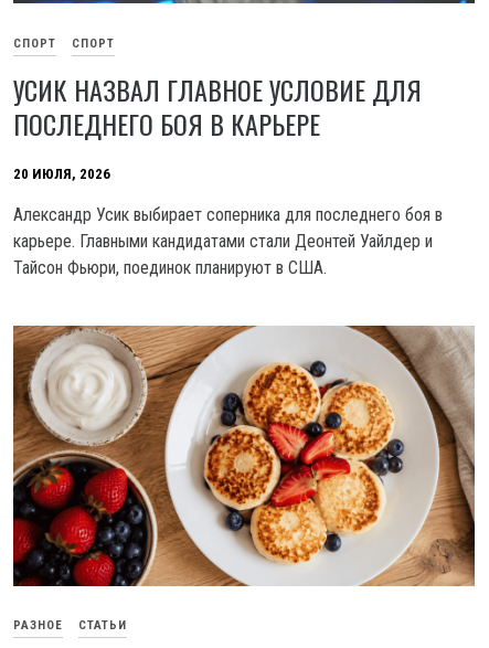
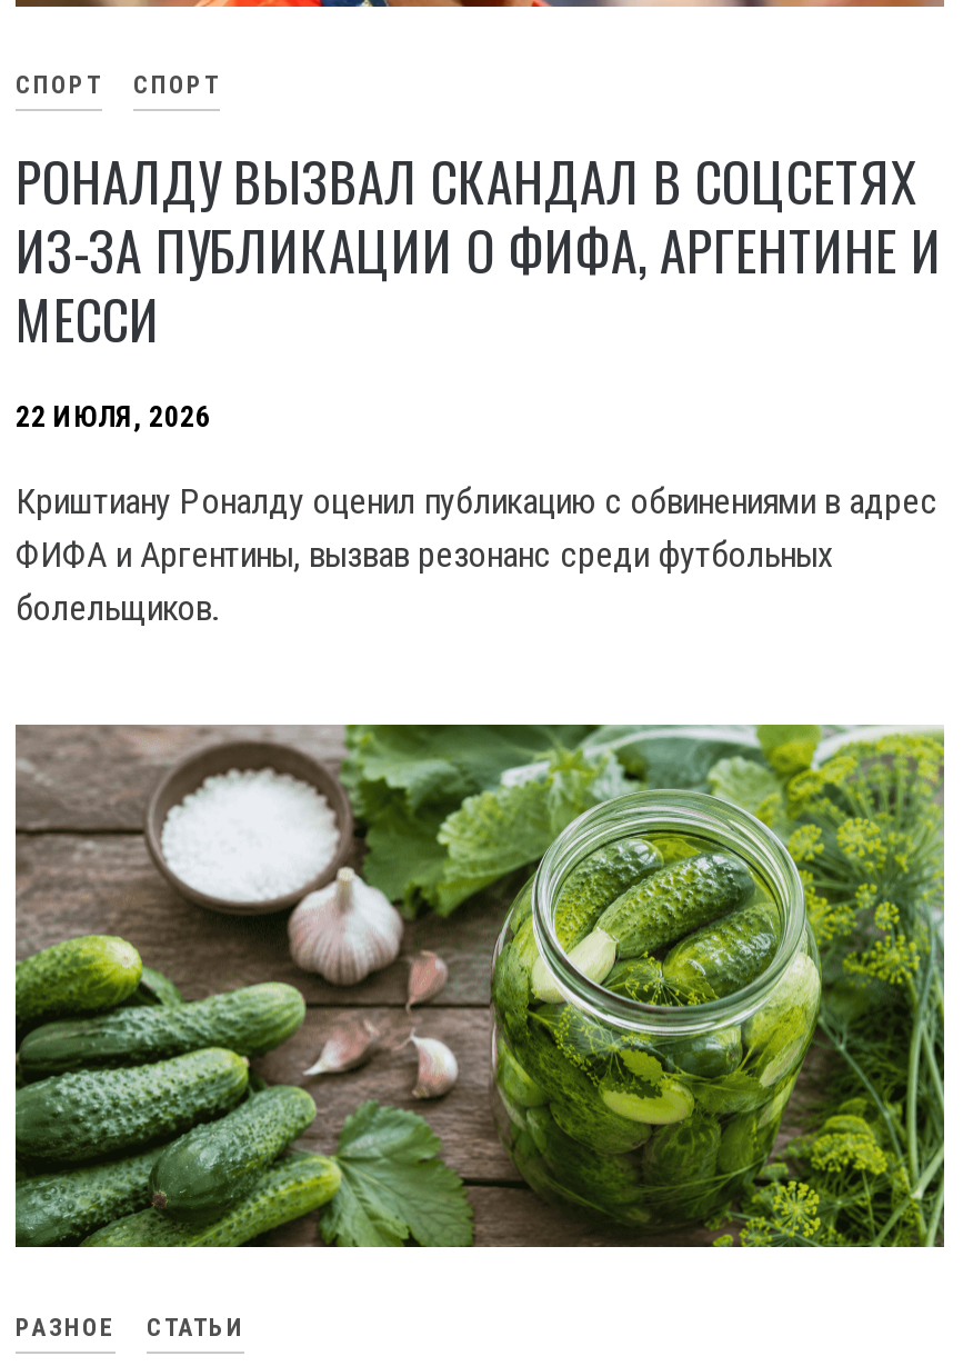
- УСИК НАЗВАЛ ГЛАВНОЕ УСЛОВИЕ ДЛЯ
- ПОСЛЕДНЕГО БОЯ В КАРЬЕРЕ
+ РОНАЛДУ ВЫЗВАЛ СКАНДАЛ В СОЦСЕТЯХ
+ ИЗ-ЗА ПУБЛИКАЦИИ О ФИФА, АРГЕНТИНЕ И
+ МЕССИ

- 20 ИЮЛЯ, 2026
+ 22 ИЮЛЯ, 2026

- Александр Усик выбирает соперника для последнего боя в
- карьере. Главными кандидатами стали Деонтей Уайлдер и
- Тайсон Фьюри, поединок планируют в США.
+ Криштиану Роналду оценил публикацию с обвинениями в адрес
+ ФИФА и Аргентины, вызвав резонанс среди футбольных
+ болельщиков.

- [image]
+ [image]
